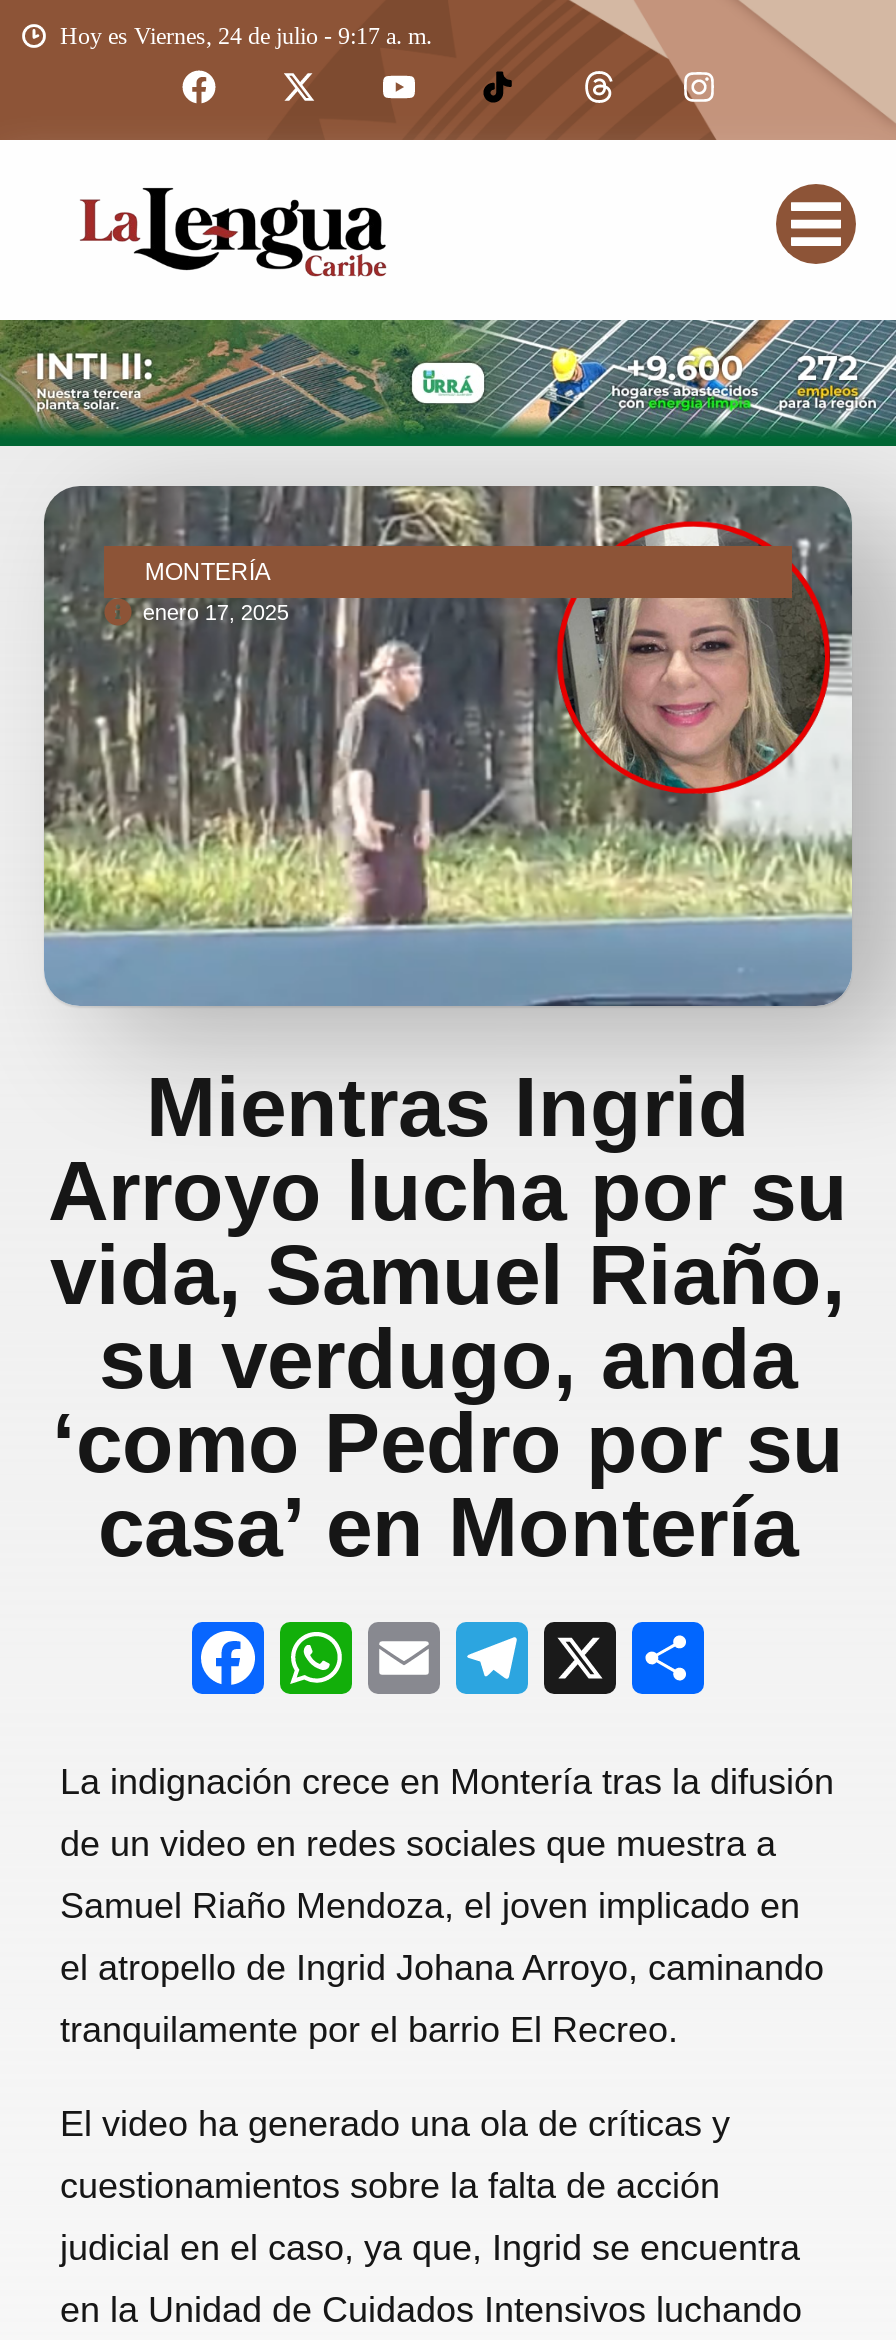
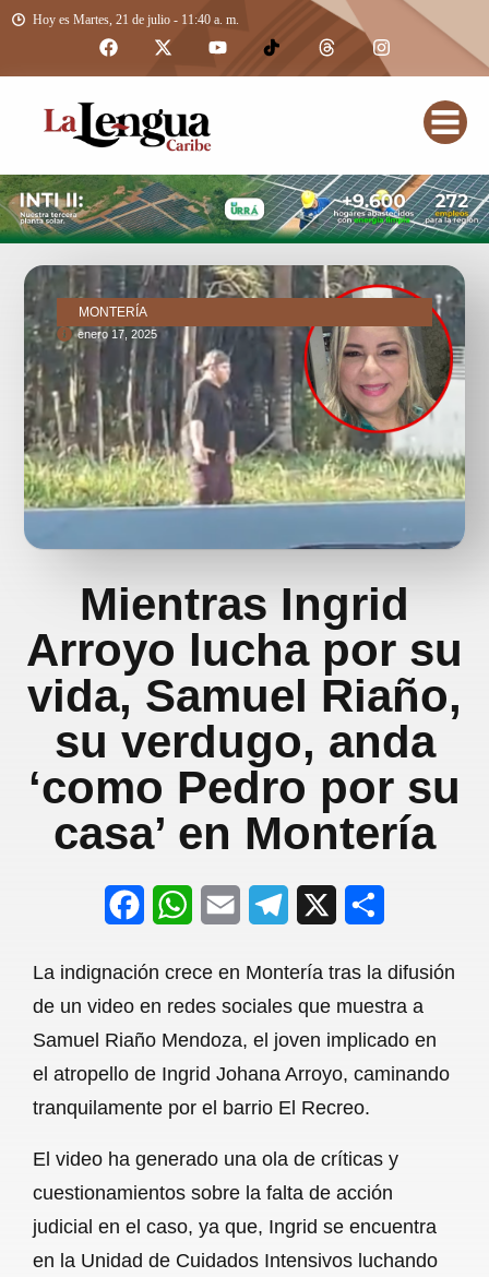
- Hoy es Viernes, 24 de julio - 9:17 a. m.
+ Hoy es Martes, 21 de julio - 11:40 a. m.
